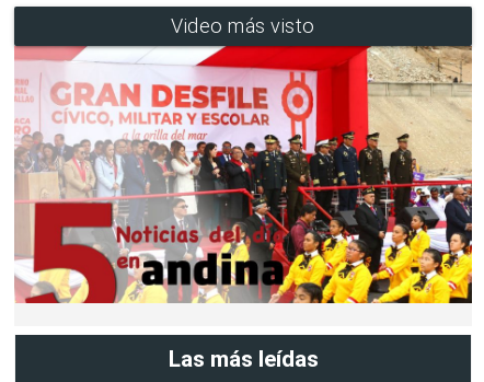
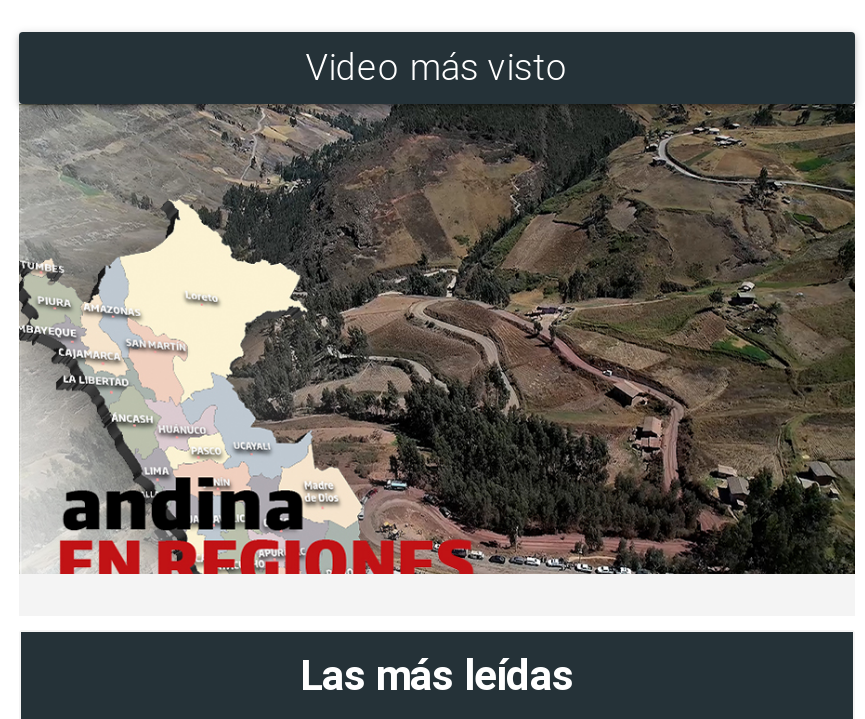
- [image]
+ [image]
